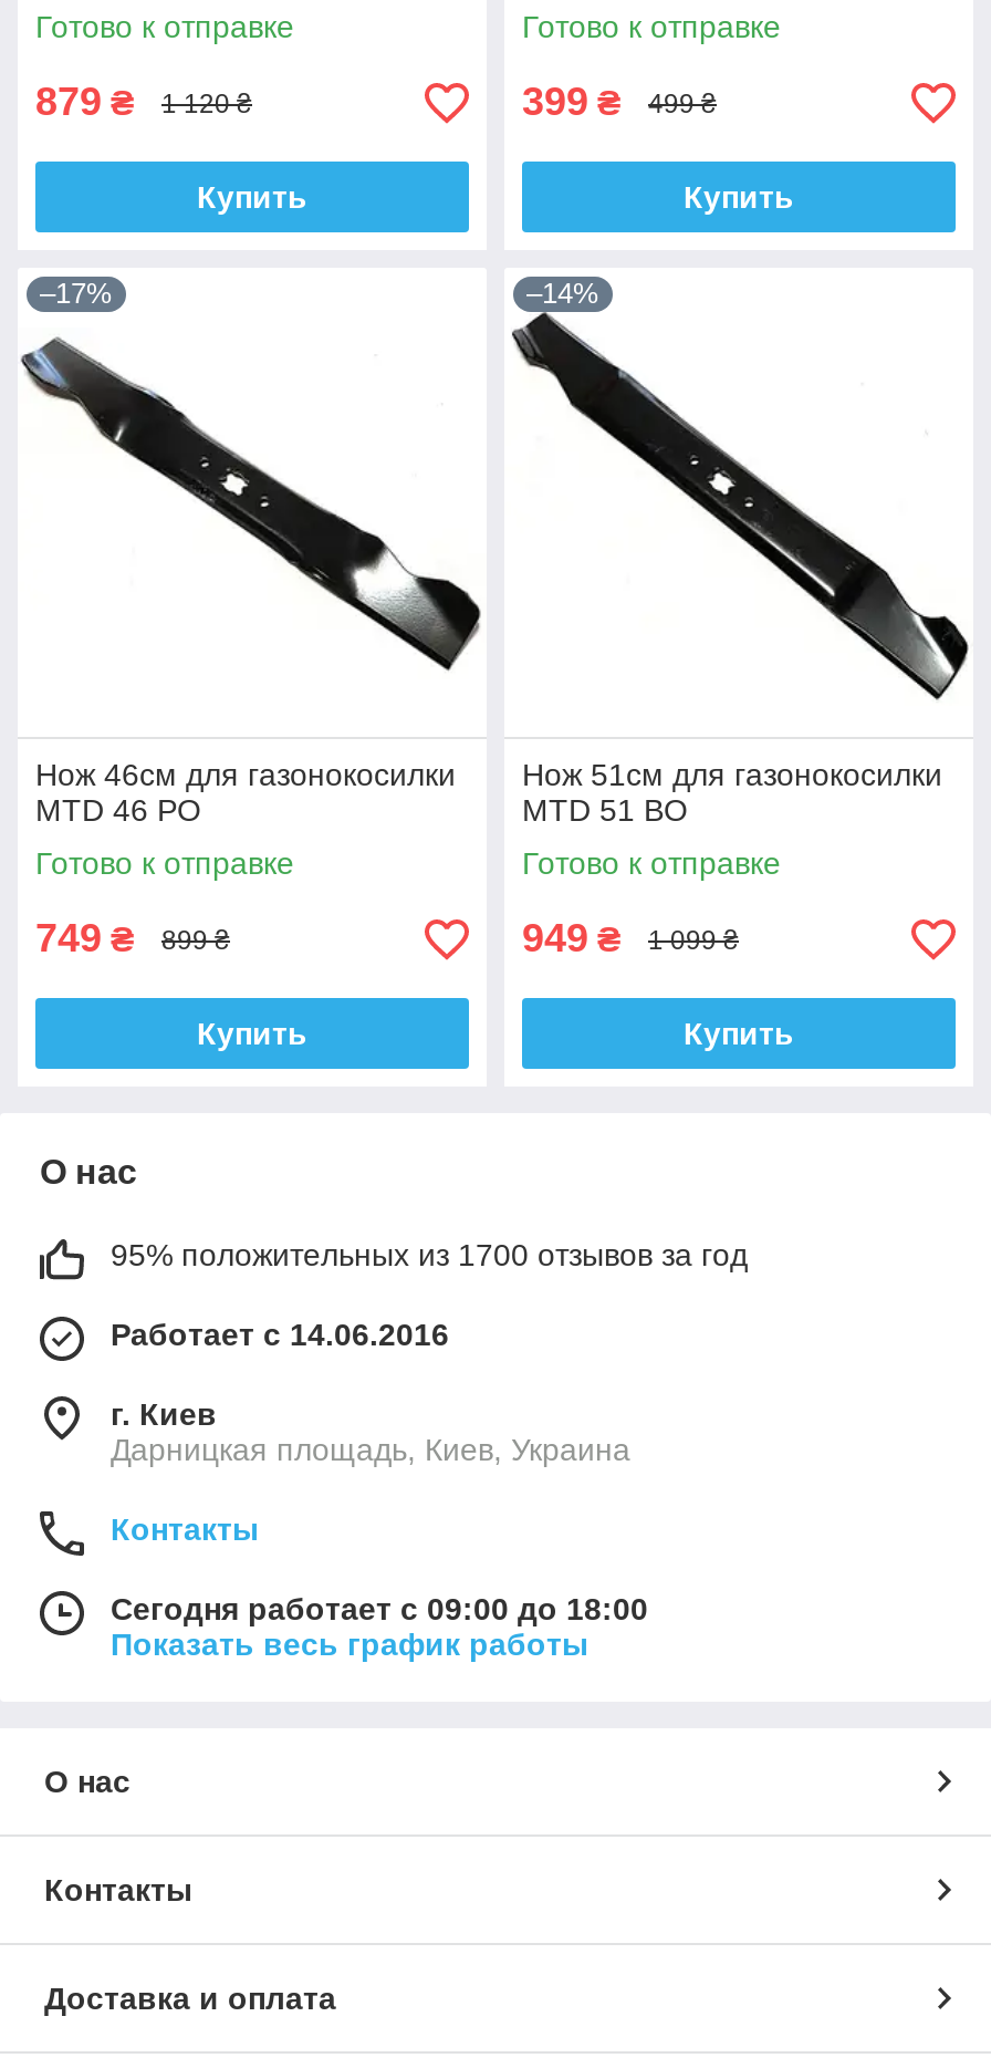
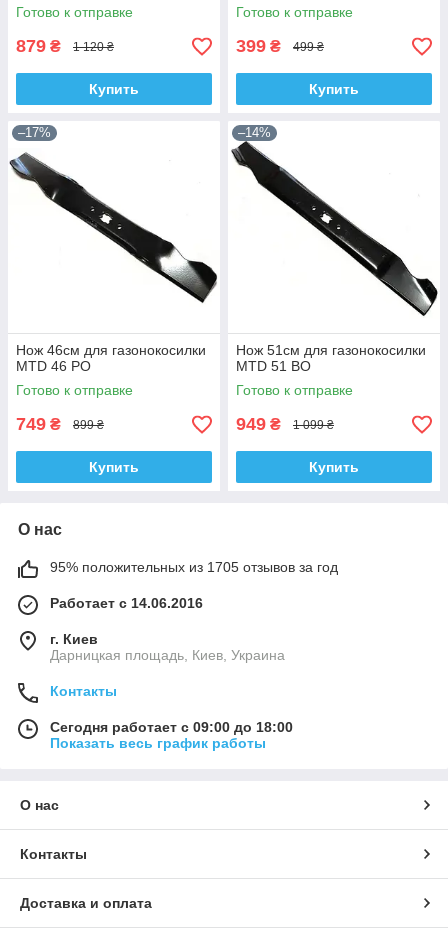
- 95% положительных из 1700 отзывов за год
+ 95% положительных из 1705 отзывов за год
